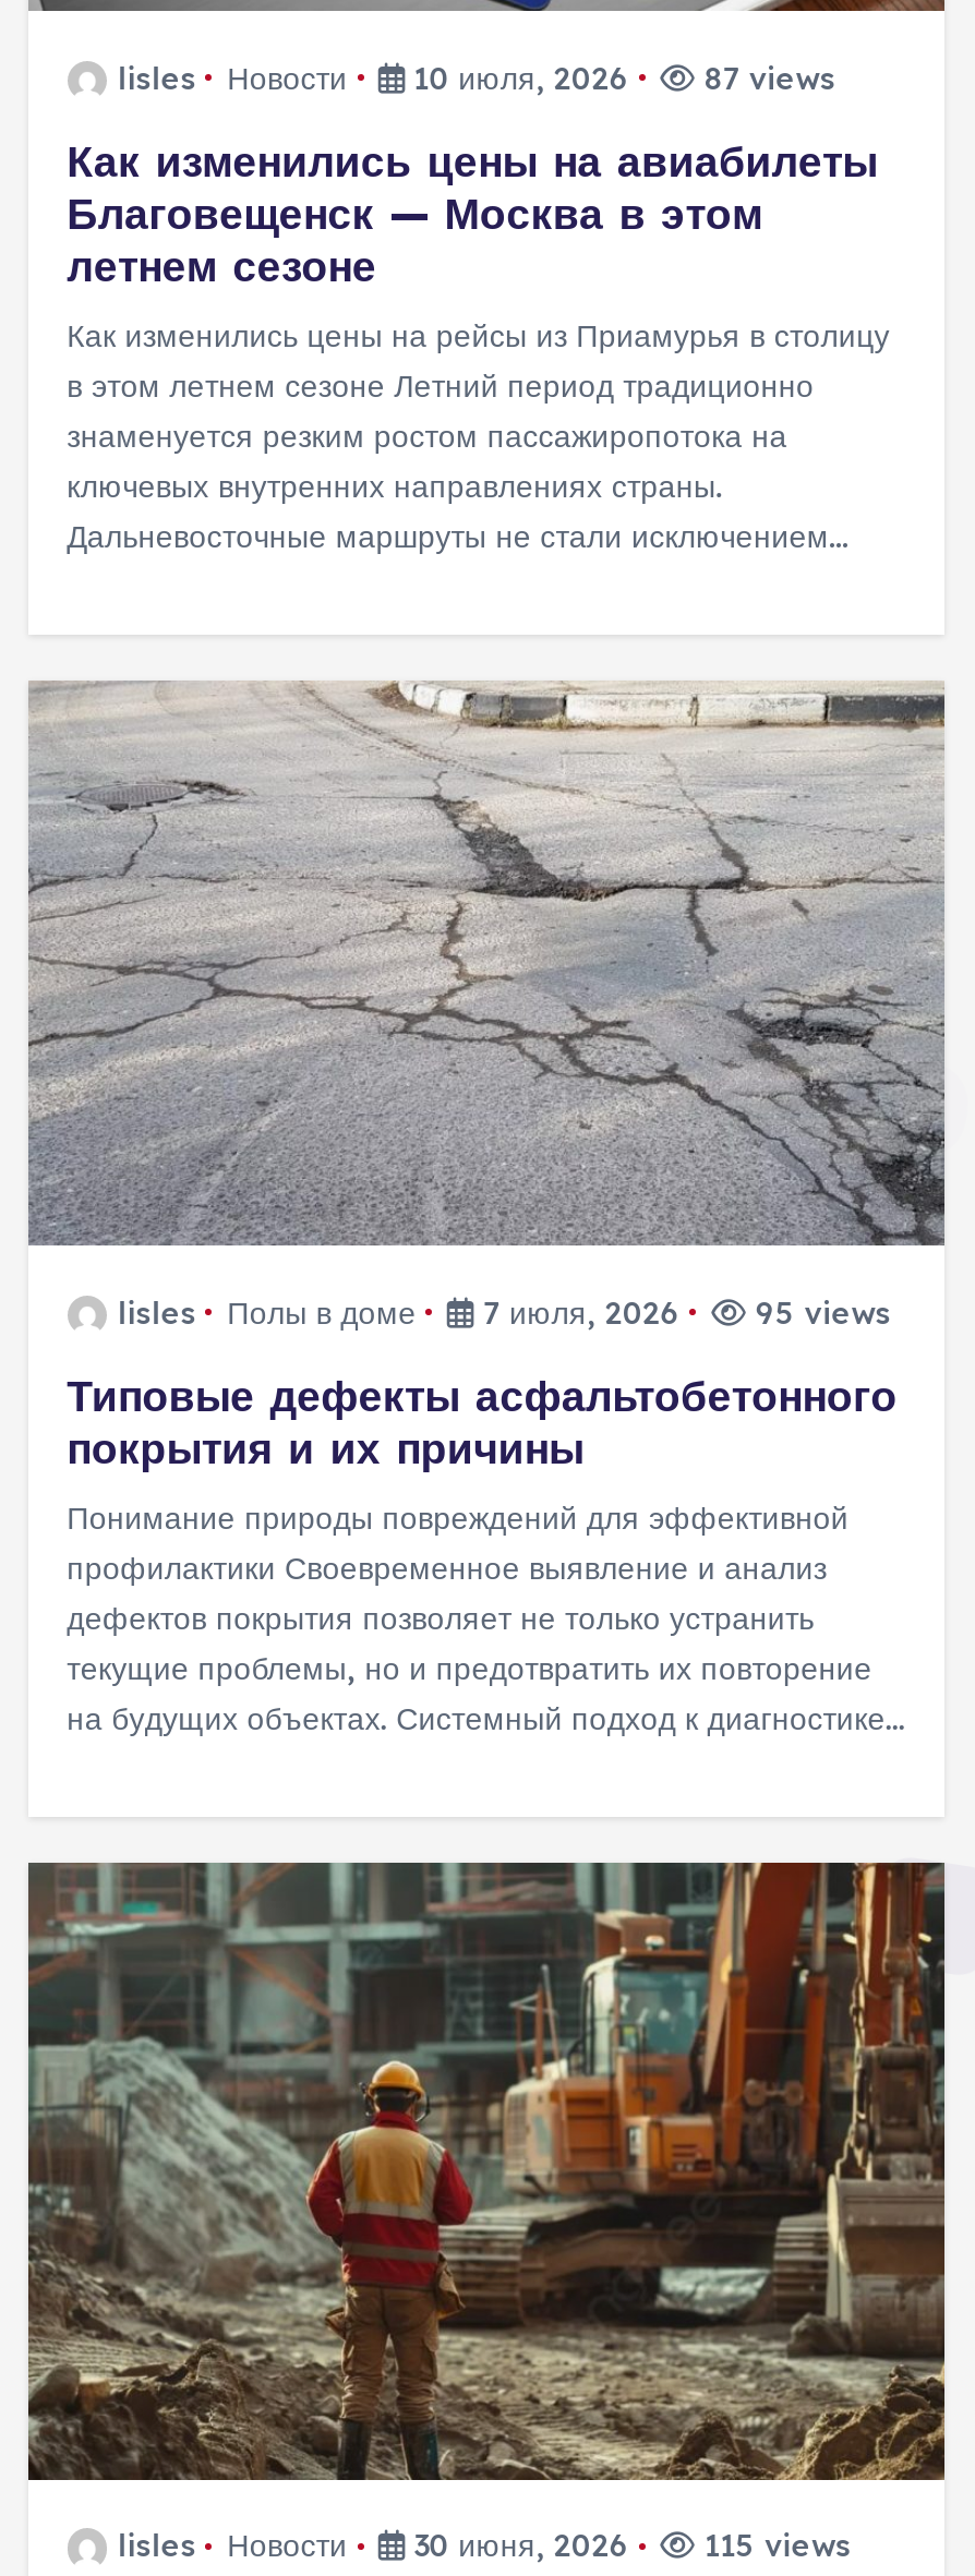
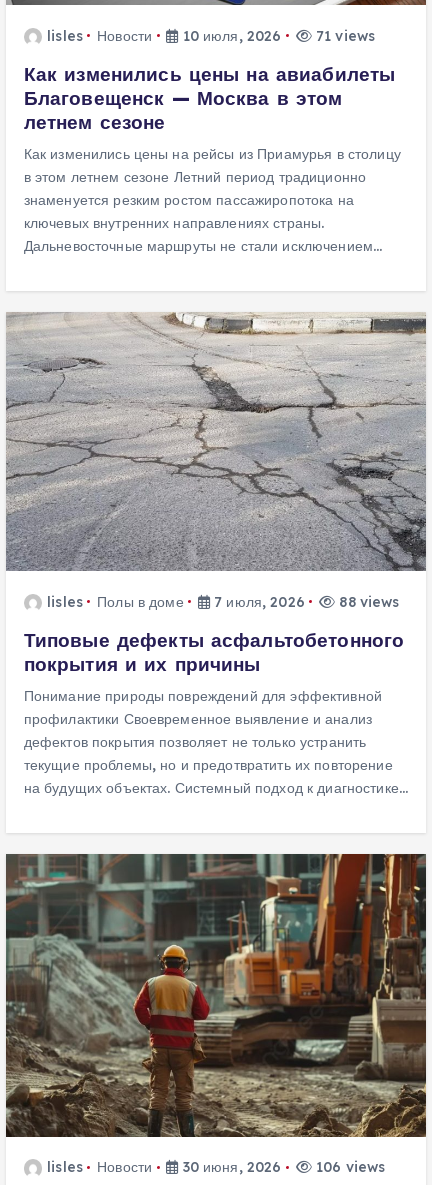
- 87 views
+ 71 views

- 95 views
+ 88 views

- 115 views
+ 106 views
